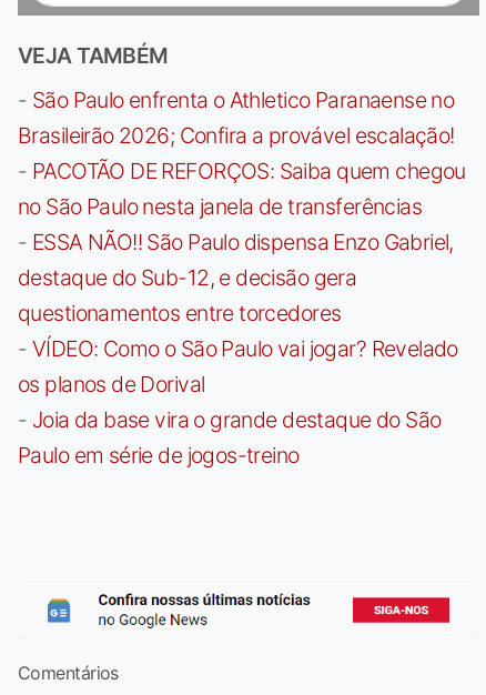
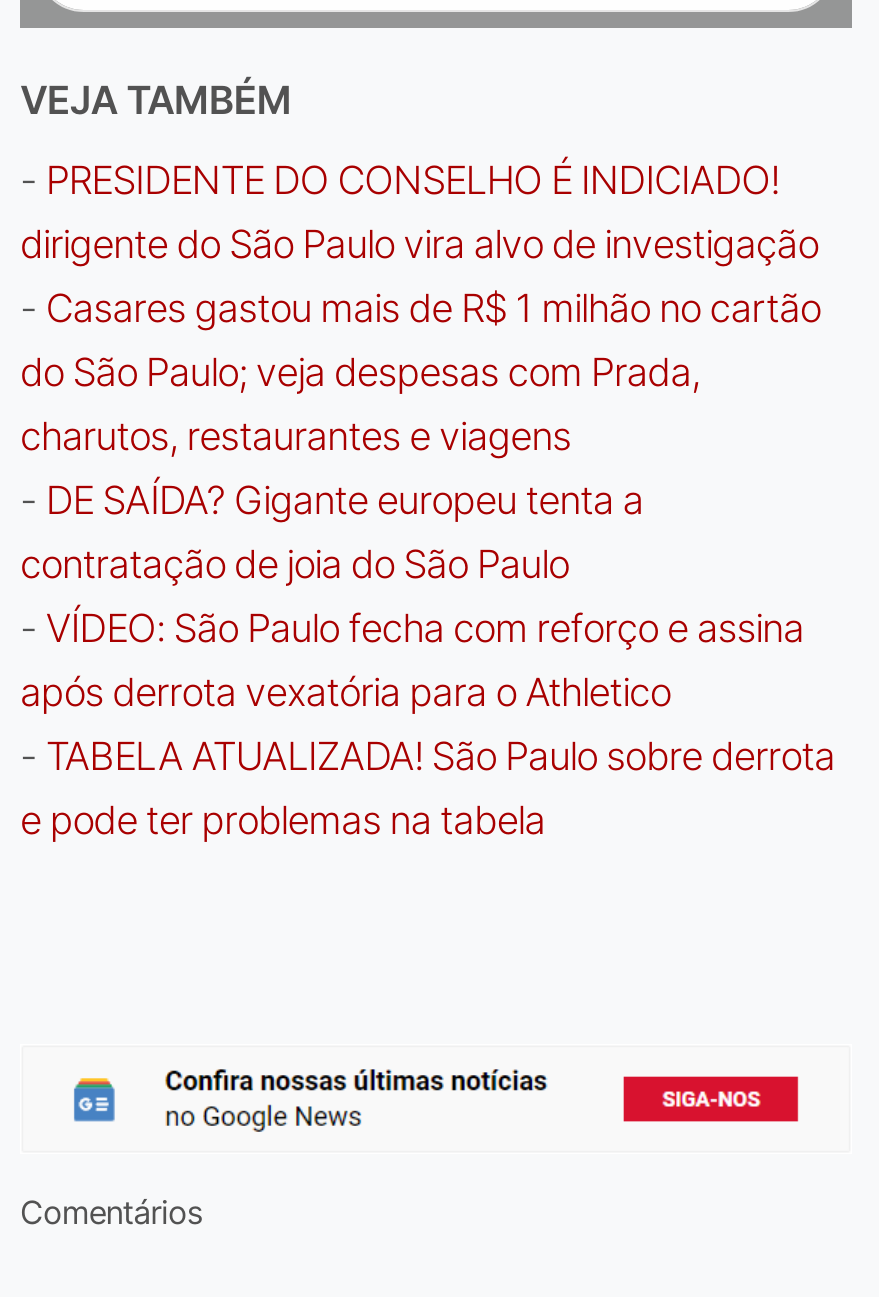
- - São Paulo enfrenta o Athletico Paranaense no
- Brasileirão 2026; Confira a provável escalação!
- - PACOTÃO DE REFORÇOS: Saiba quem chegou
- no São Paulo nesta janela de transferências
- - ESSA NÃO!! São Paulo dispensa Enzo Gabriel,
- destaque do Sub-12, e decisão gera
- questionamentos entre torcedores
- - VÍDEO: Como o São Paulo vai jogar? Revelado
- os planos de Dorival
- - Joia da base vira o grande destaque do São
- Paulo em série de jogos-treino
+ - PRESIDENTE DO CONSELHO É INDICIADO!
+ dirigente do São Paulo vira alvo de investigação
+ - Casares gastou mais de R$ 1 milhão no cartão
+ do São Paulo; veja despesas com Prada,
+ charutos, restaurantes e viagens
+ - DE SAÍDA? Gigante europeu tenta a
+ contratação de joia do São Paulo
+ - VÍDEO: São Paulo fecha com reforço e assina
+ após derrota vexatória para o Athletico
+ - TABELA ATUALIZADA! São Paulo sobre derrota
+ e pode ter problemas na tabela
